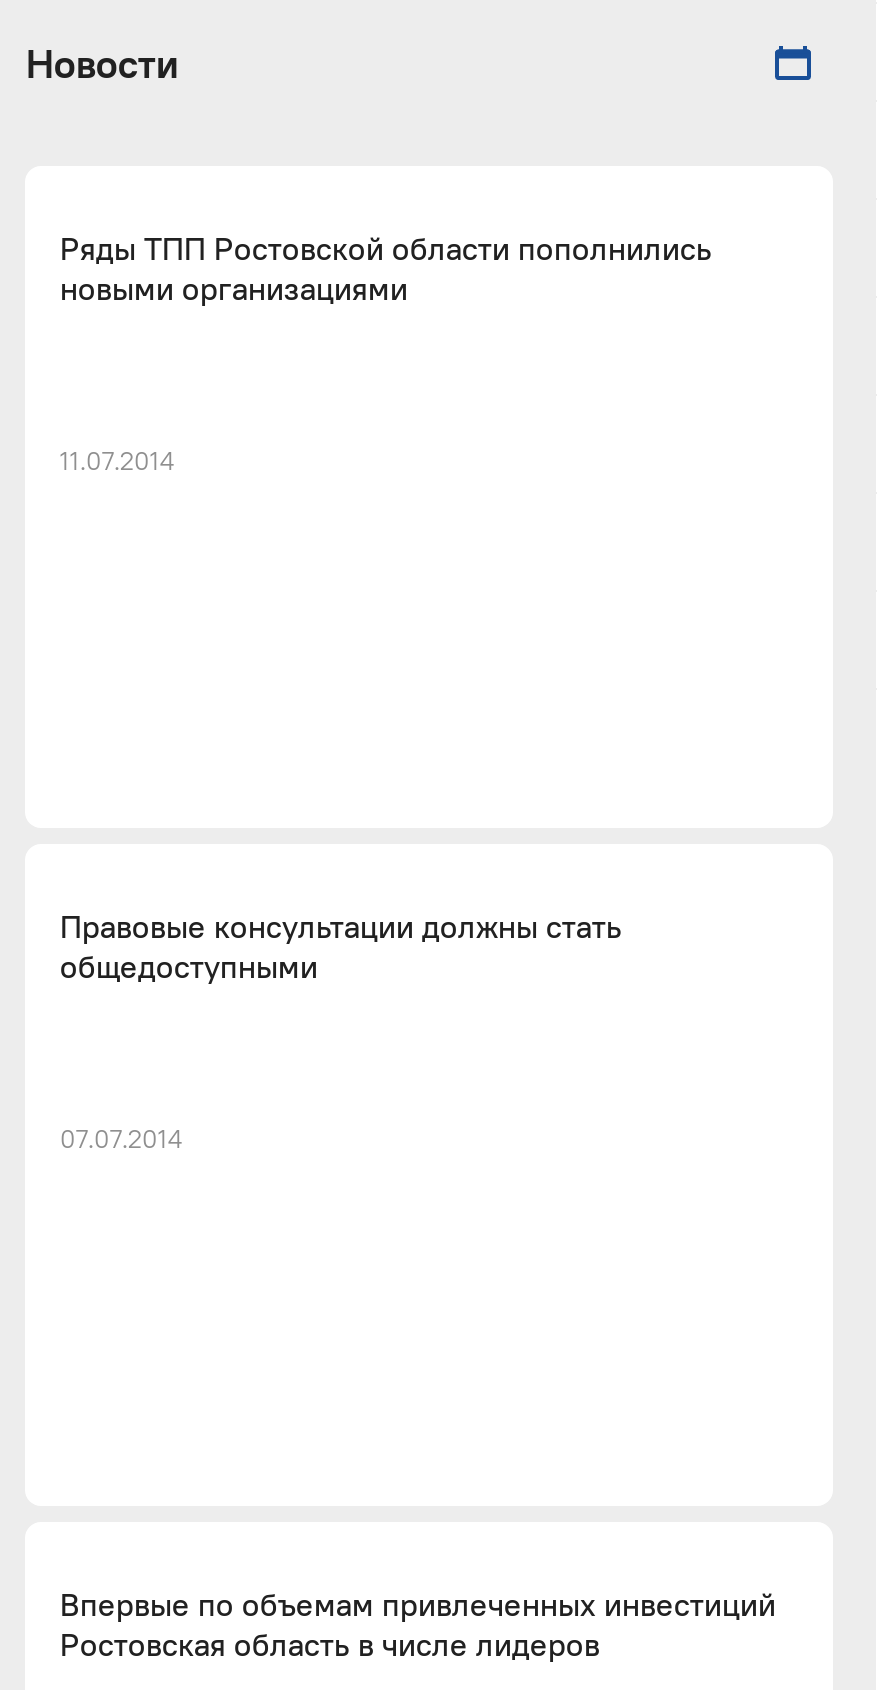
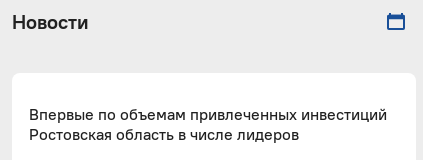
- Ряды ТПП Ростовской области пополнились
- новыми организациями

- 11.07.2014

- Правовые консультации должны стать
- общедоступными

- 07.07.2014
